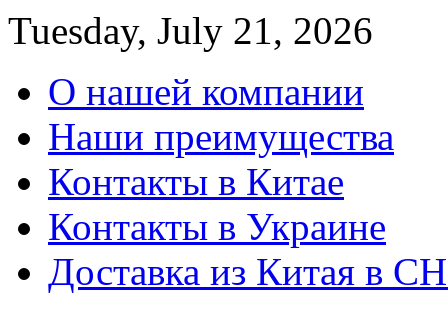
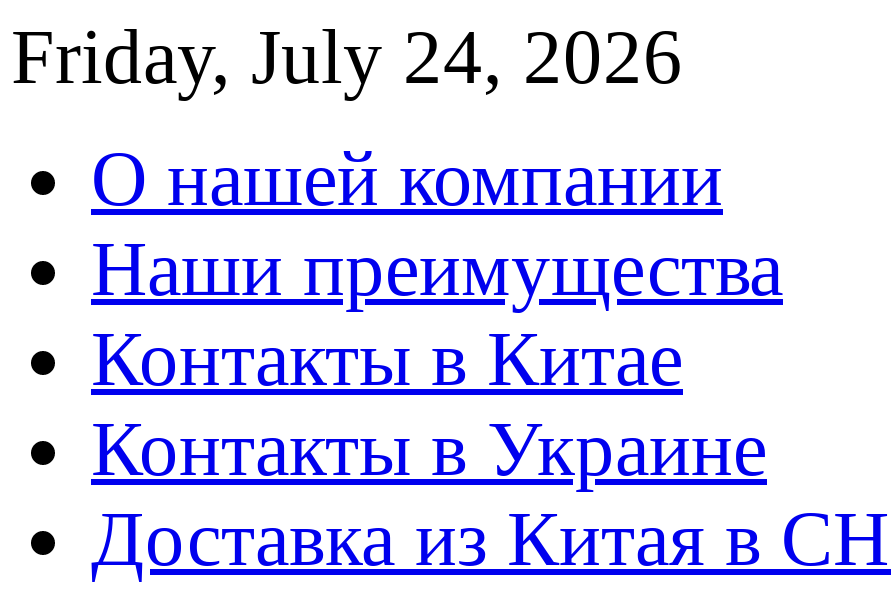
- Tuesday, July 21, 2026
+ Friday, July 24, 2026
